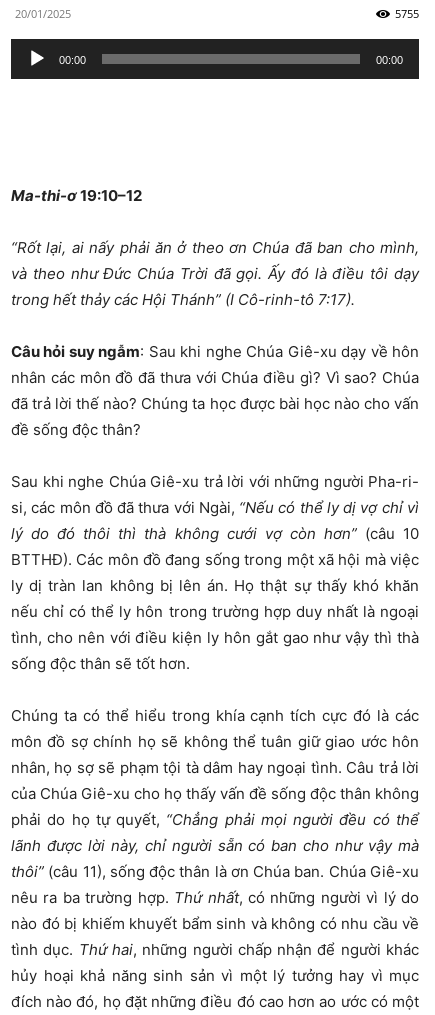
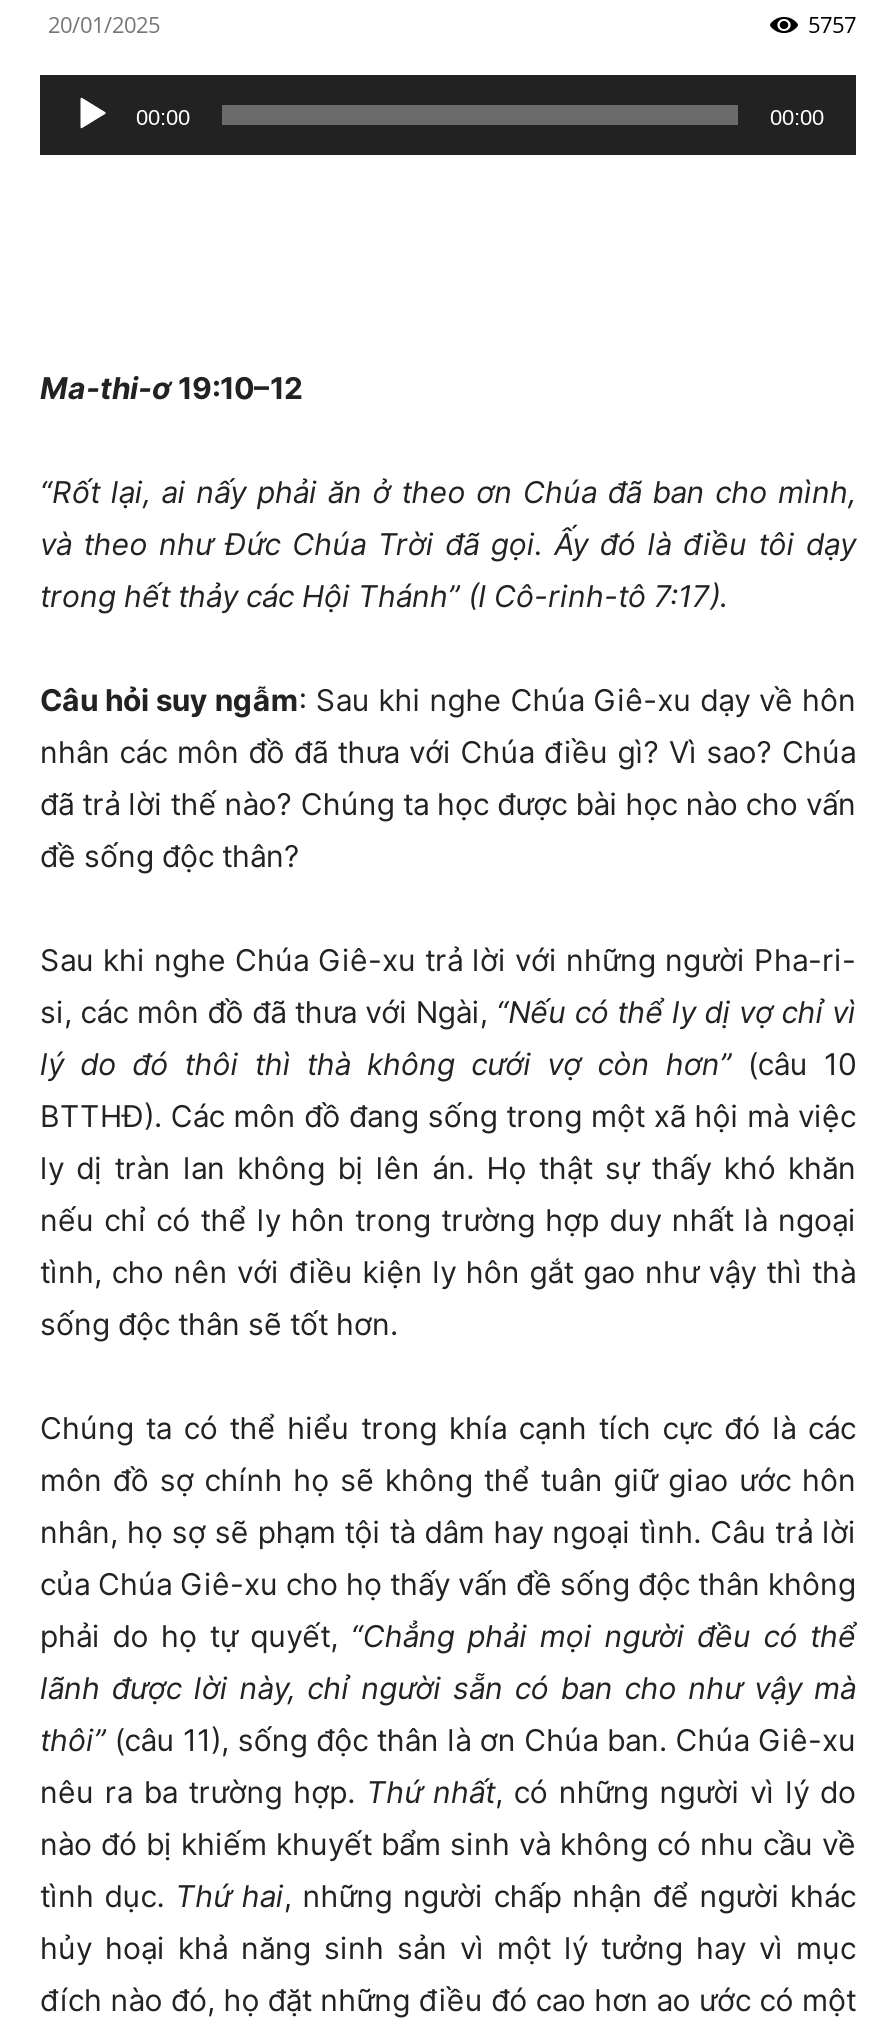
- 5755
+ 5757
